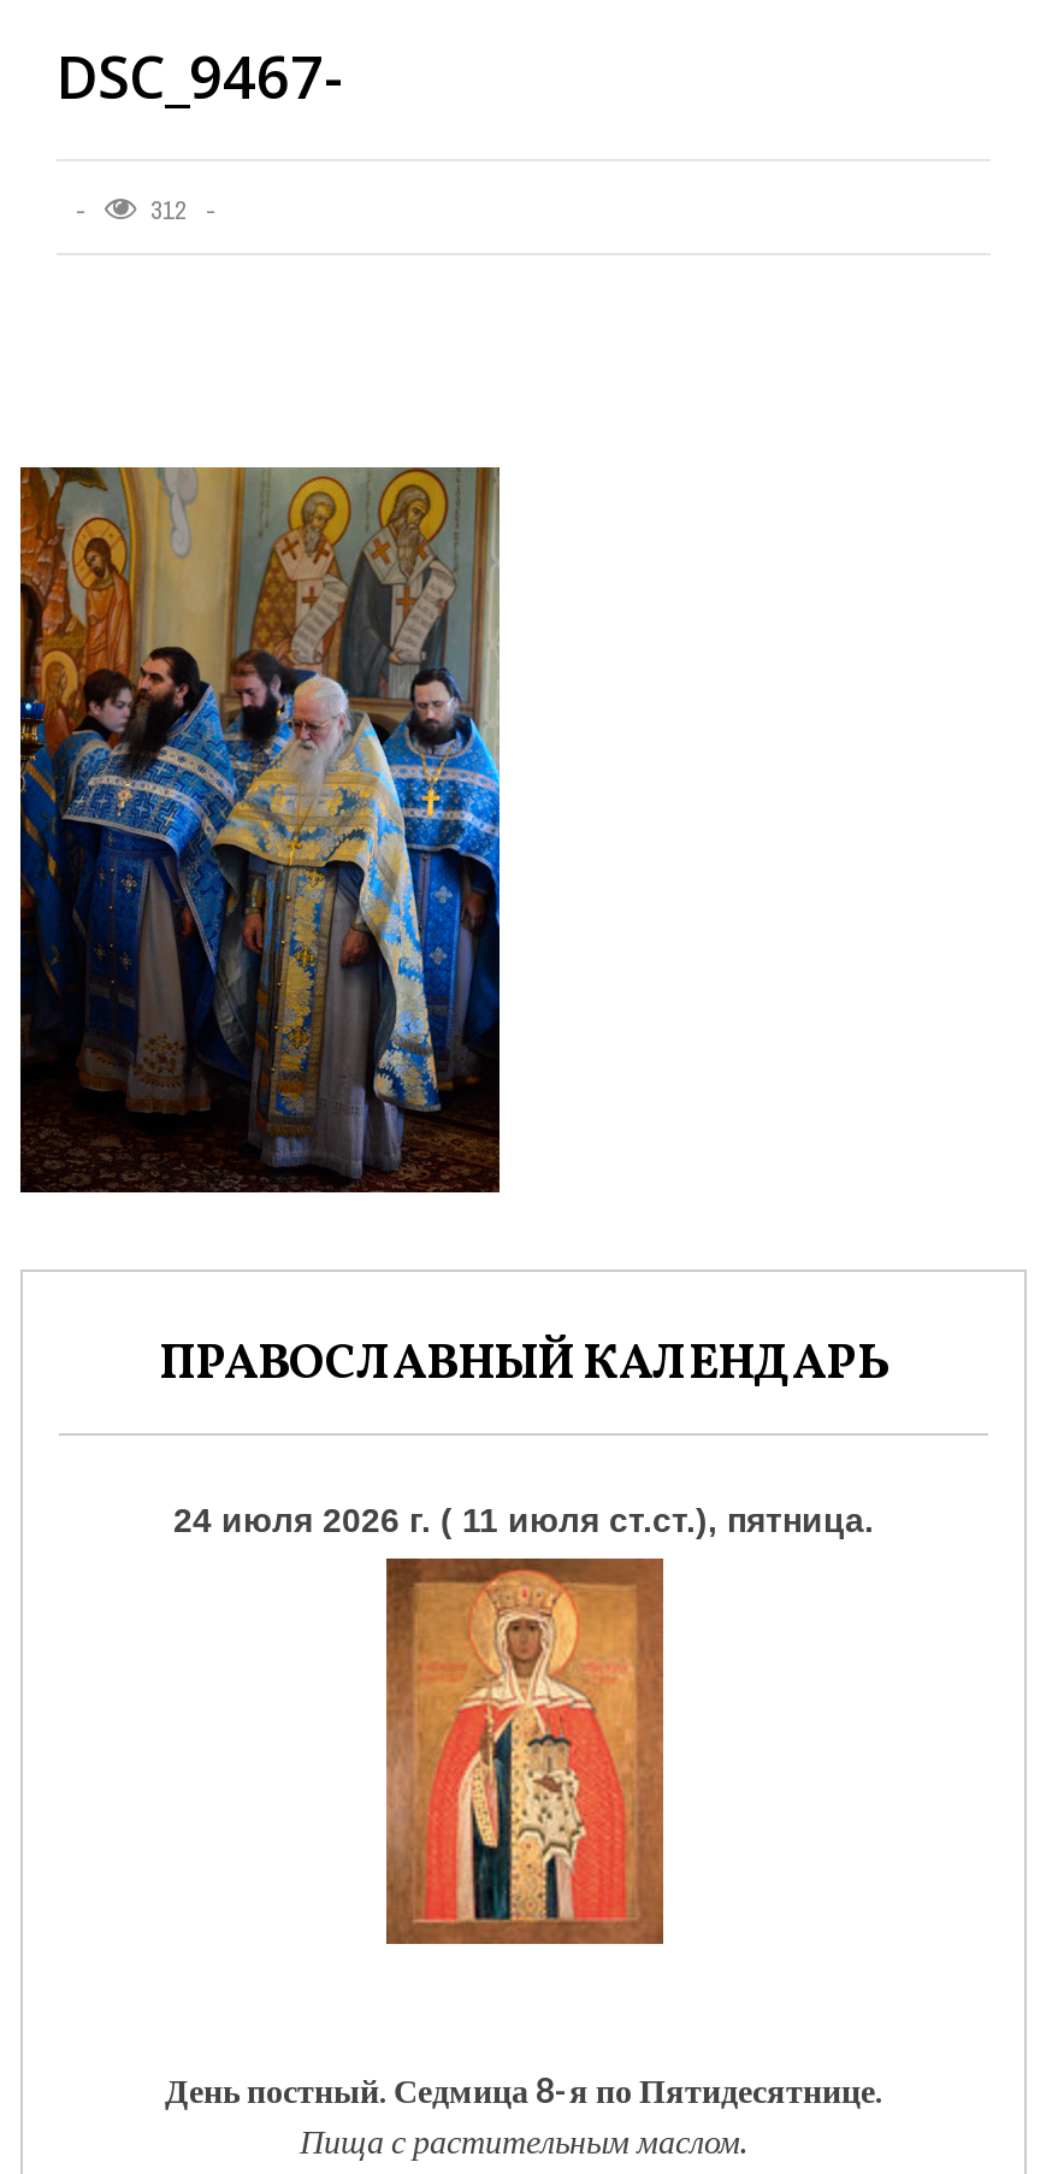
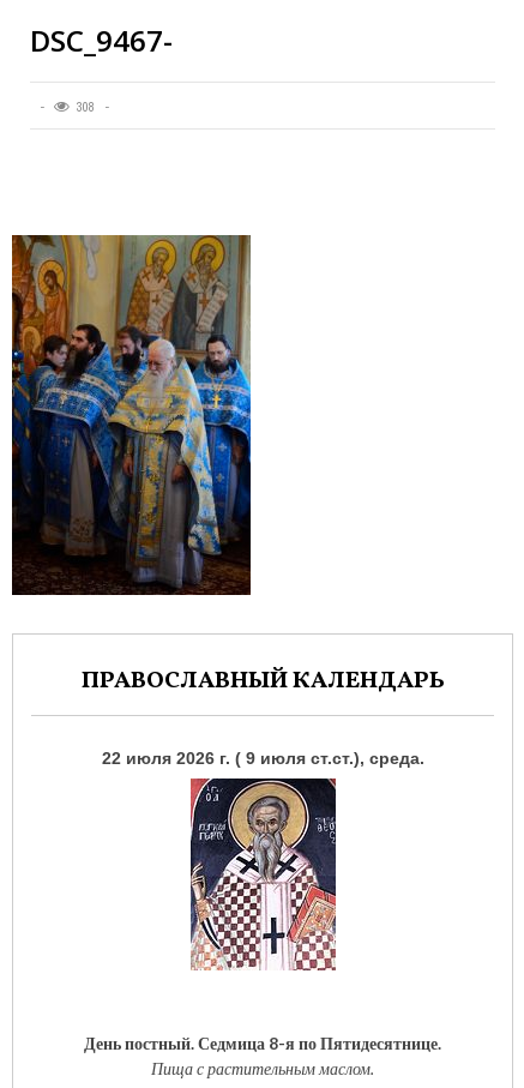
- 312
+ 308

- 24 июля 2026 г. ( 11 июля ст.ст.), пятница.
+ 22 июля 2026 г. ( 9 июля ст.ст.), среда.

- [image]
+ [image]
